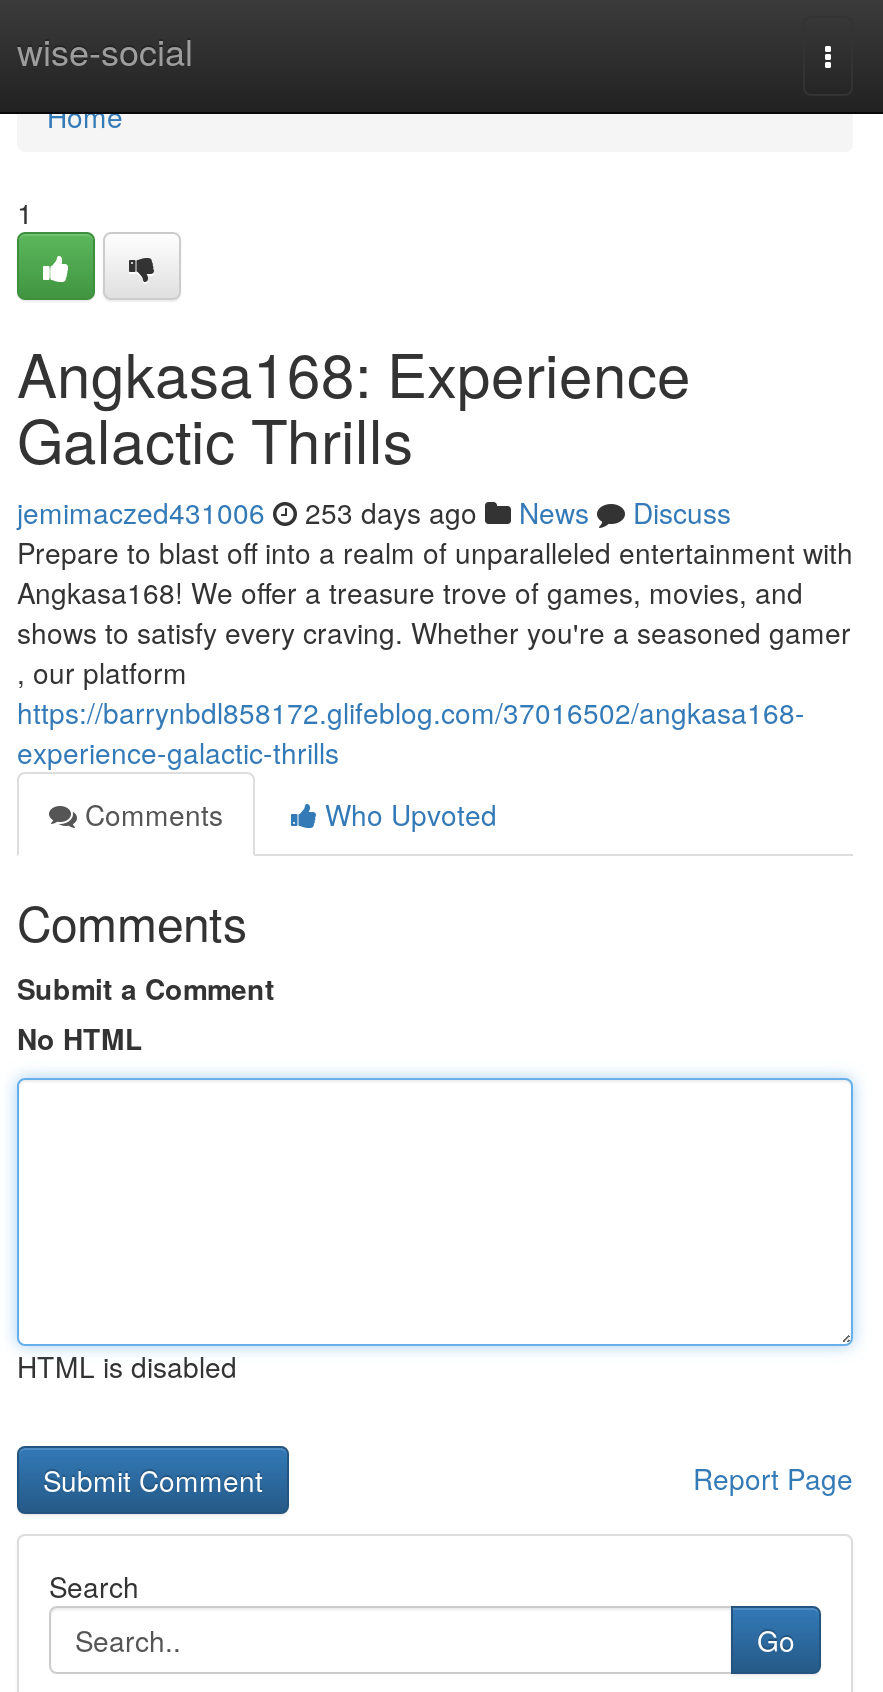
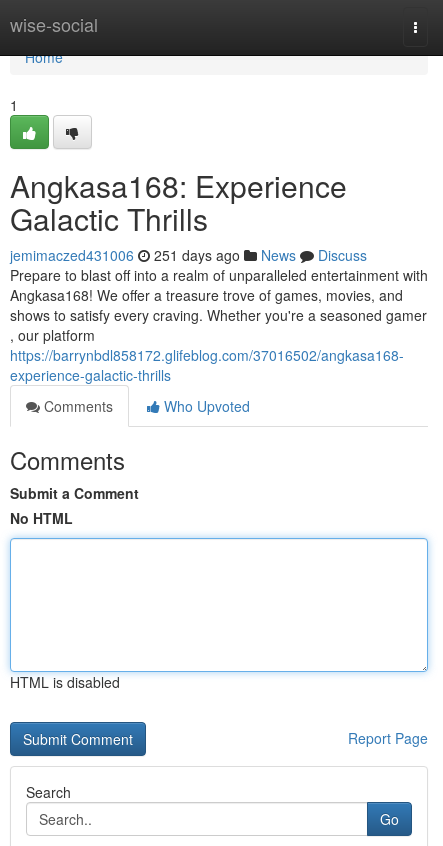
- jemimaczed431006 253 days ago News Discuss
+ jemimaczed431006 251 days ago News Discuss
